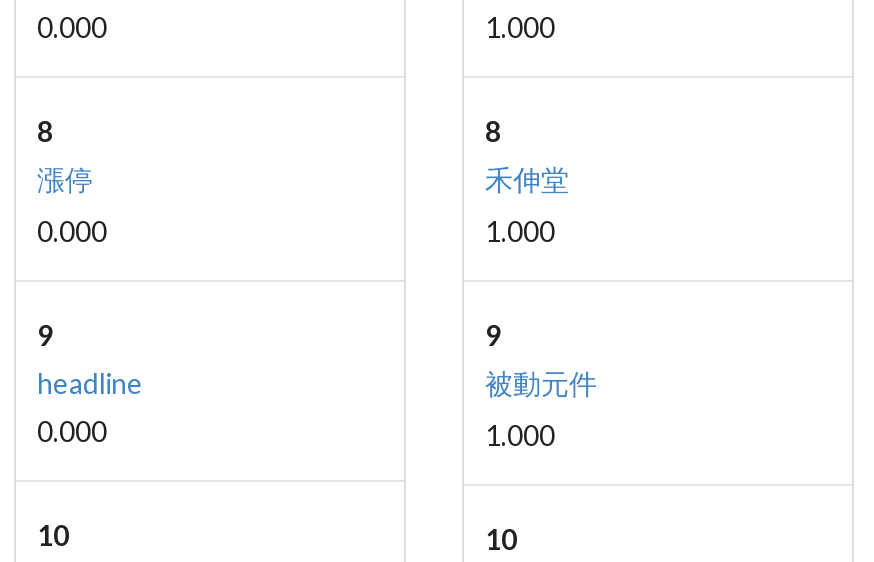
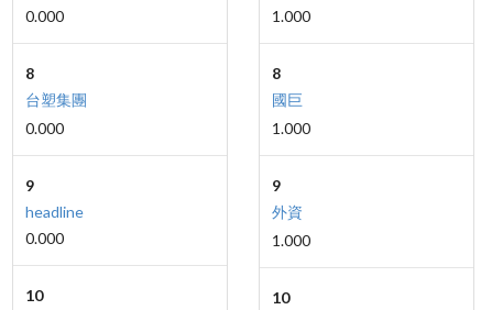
- 漲停
+ 台塑集團

- 禾伸堂
+ 國巨

- 被動元件
+ 外資
